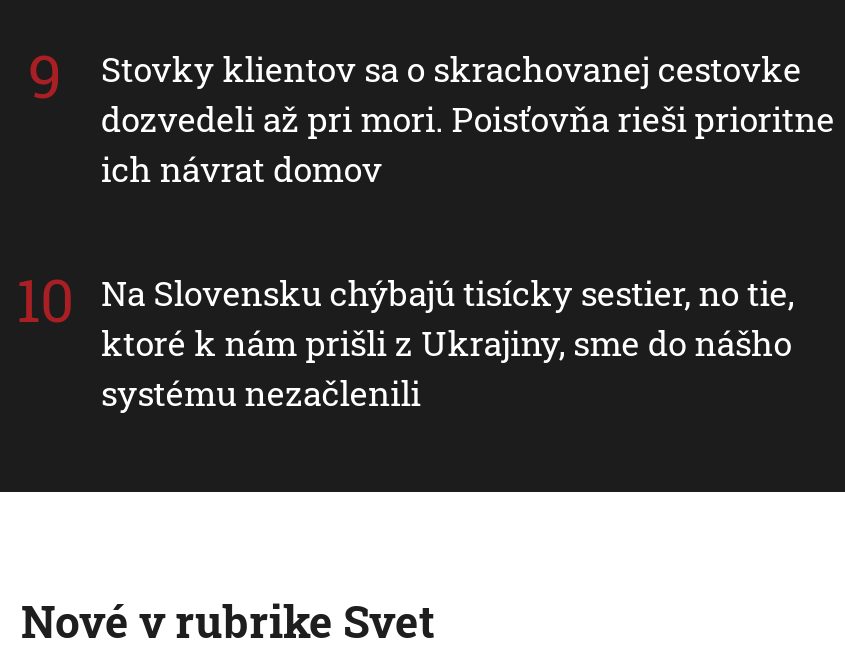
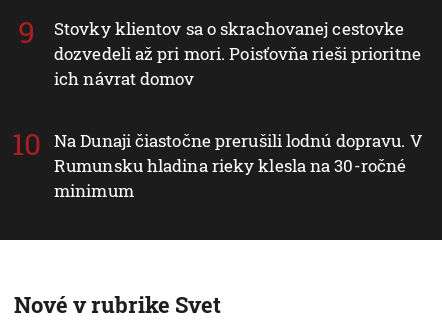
- Na Slovensku chýbajú tisícky sestier, no tie,
- ktoré k nám prišli z Ukrajiny, sme do nášho
- systému nezačlenili
+ Na Dunaji čiastočne prerušili lodnú dopravu. V
+ Rumunsku hladina rieky klesla na 30-ročné
+ minimum
